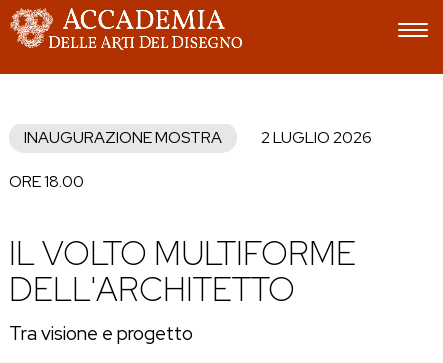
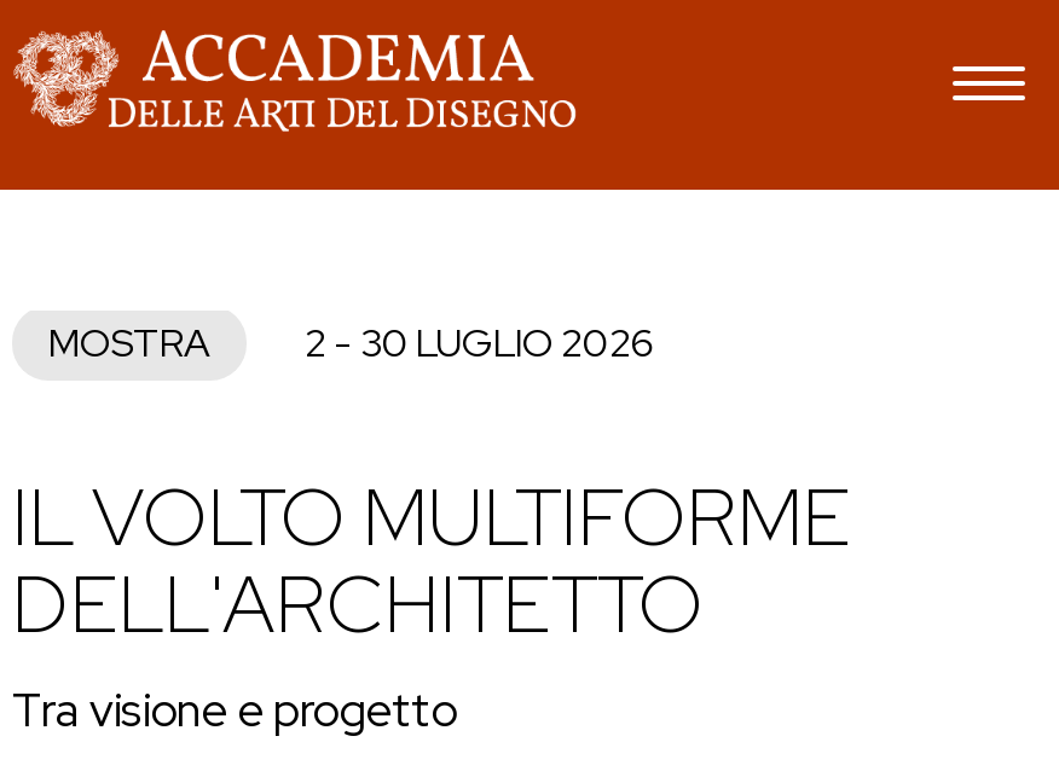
- INAUGURAZIONE MOSTRA
- 2 LUGLIO 2026
- ORE 18.00
+ MOSTRA
+ 2 - 30 LUGLIO 2026
